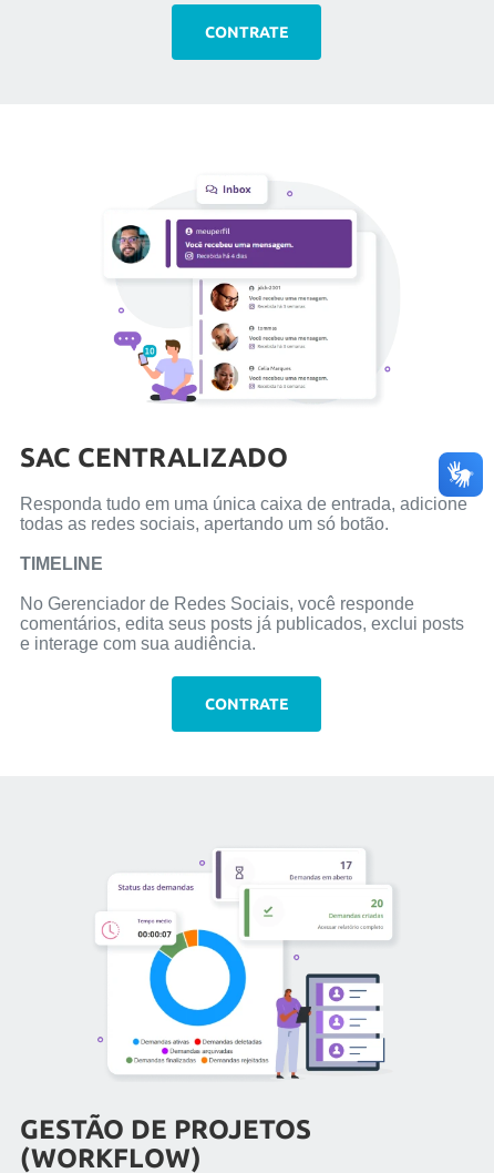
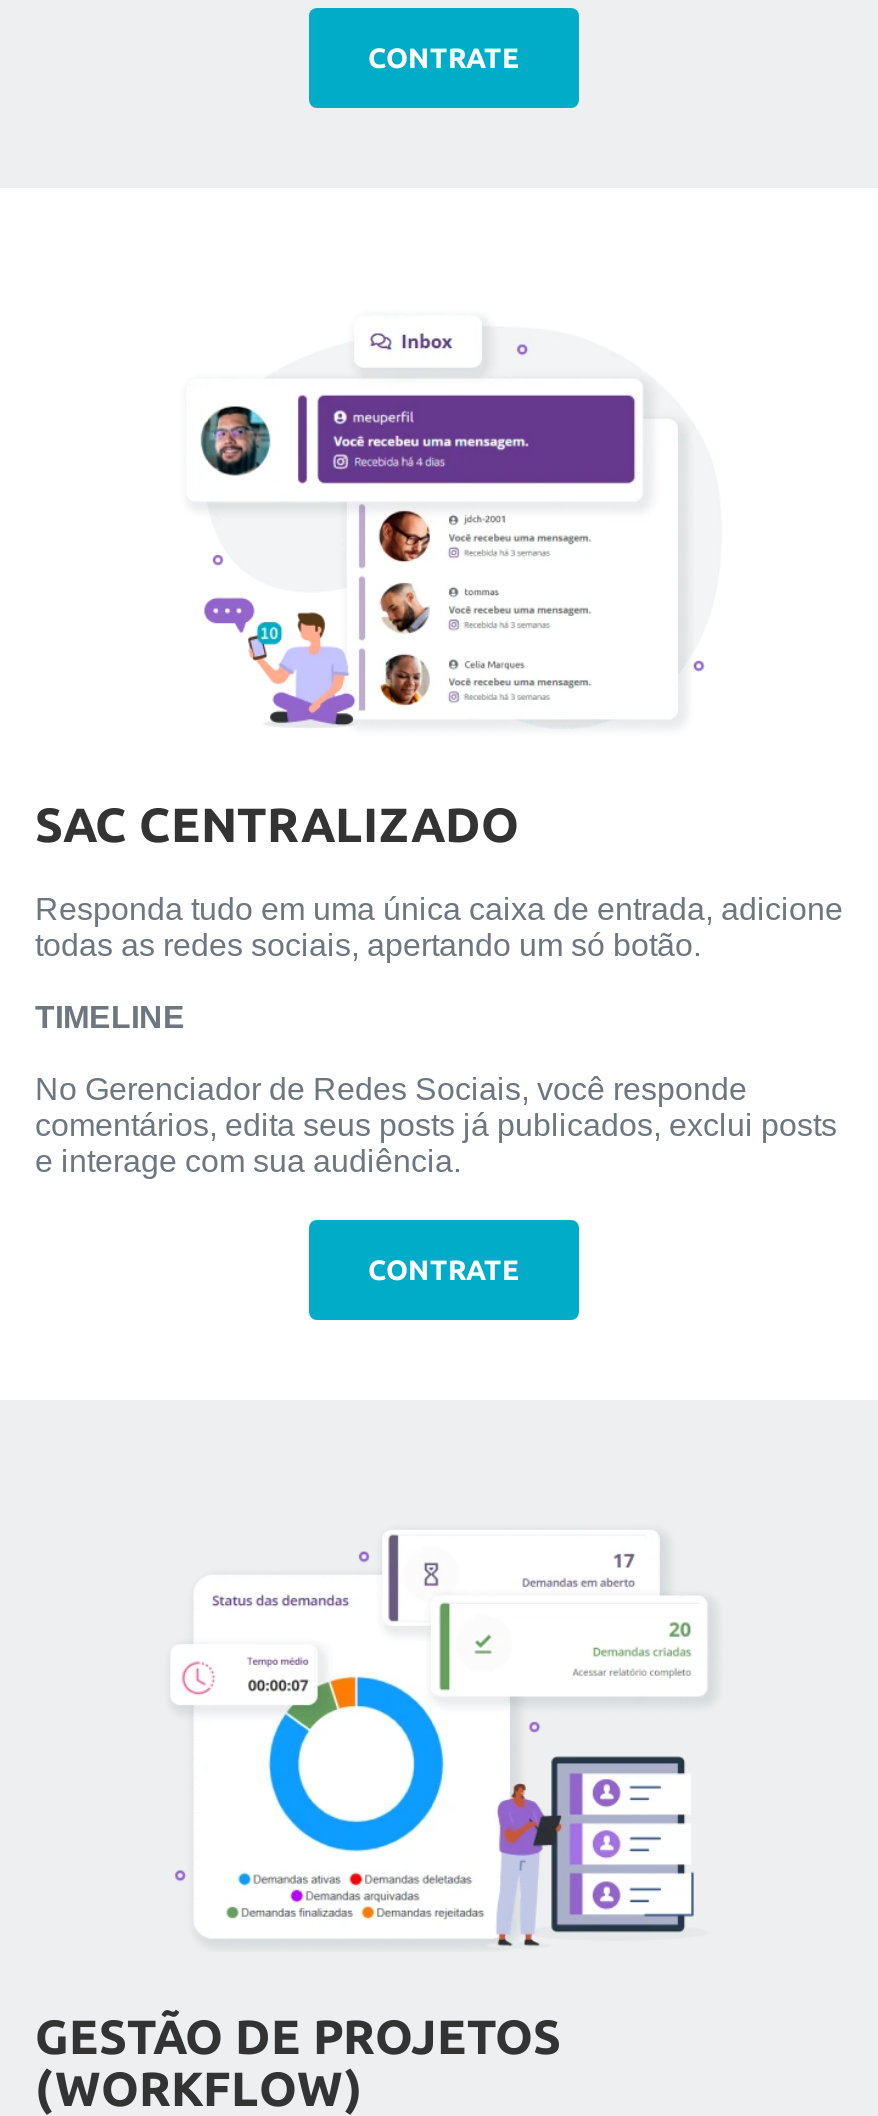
- [image]
